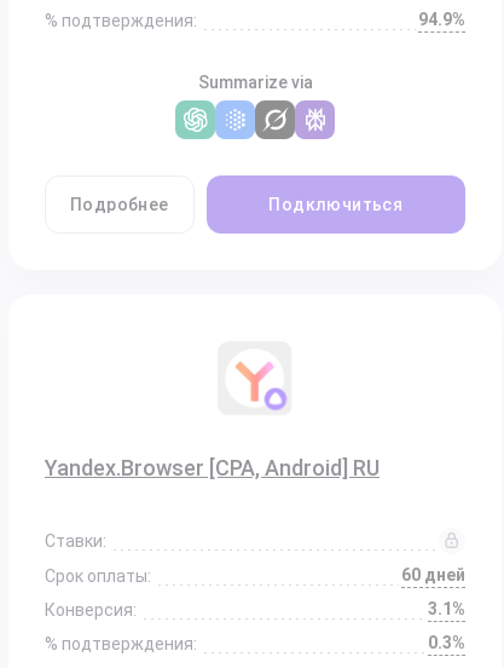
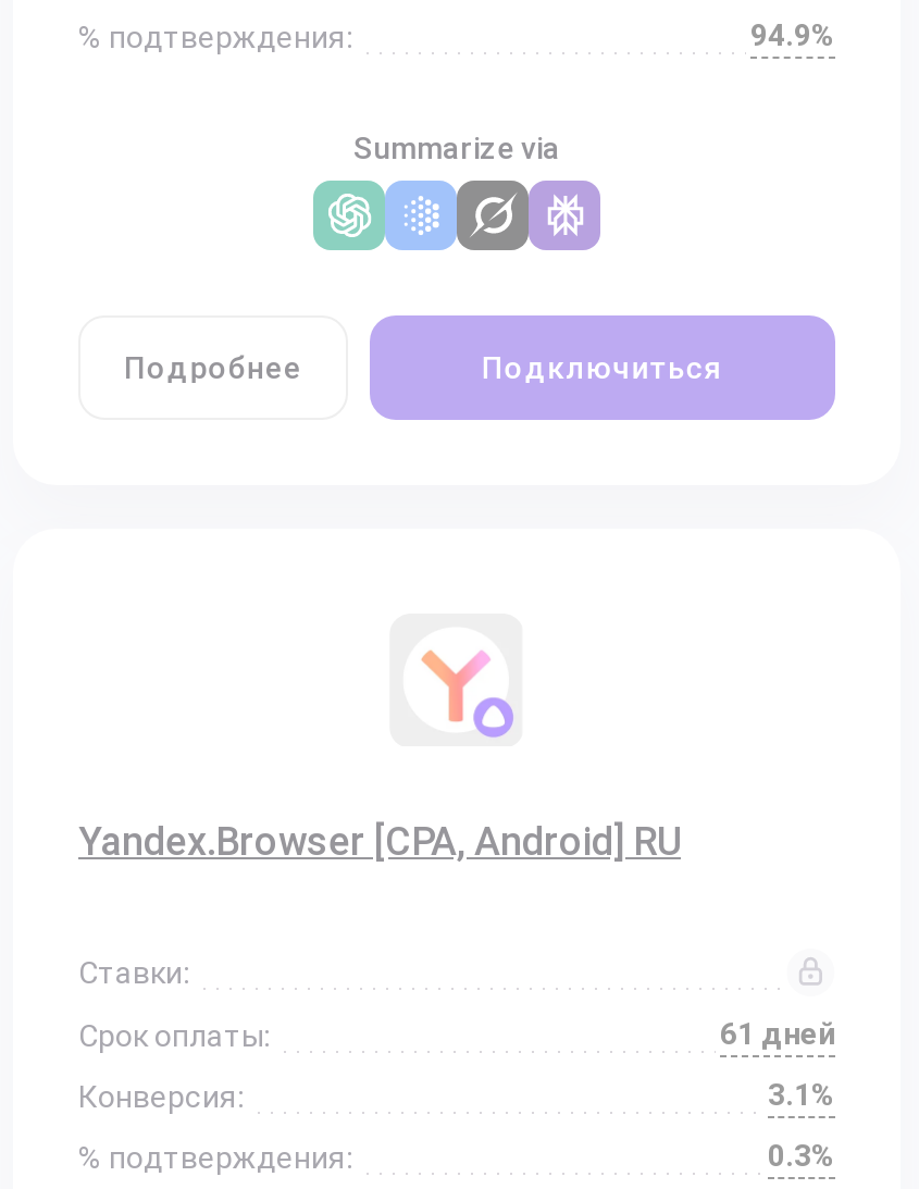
- 60 дней
+ 61 дней
